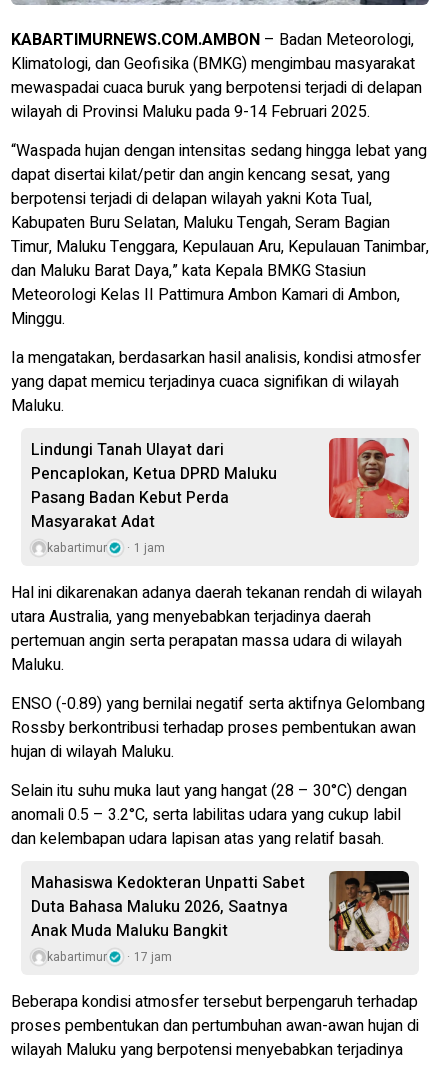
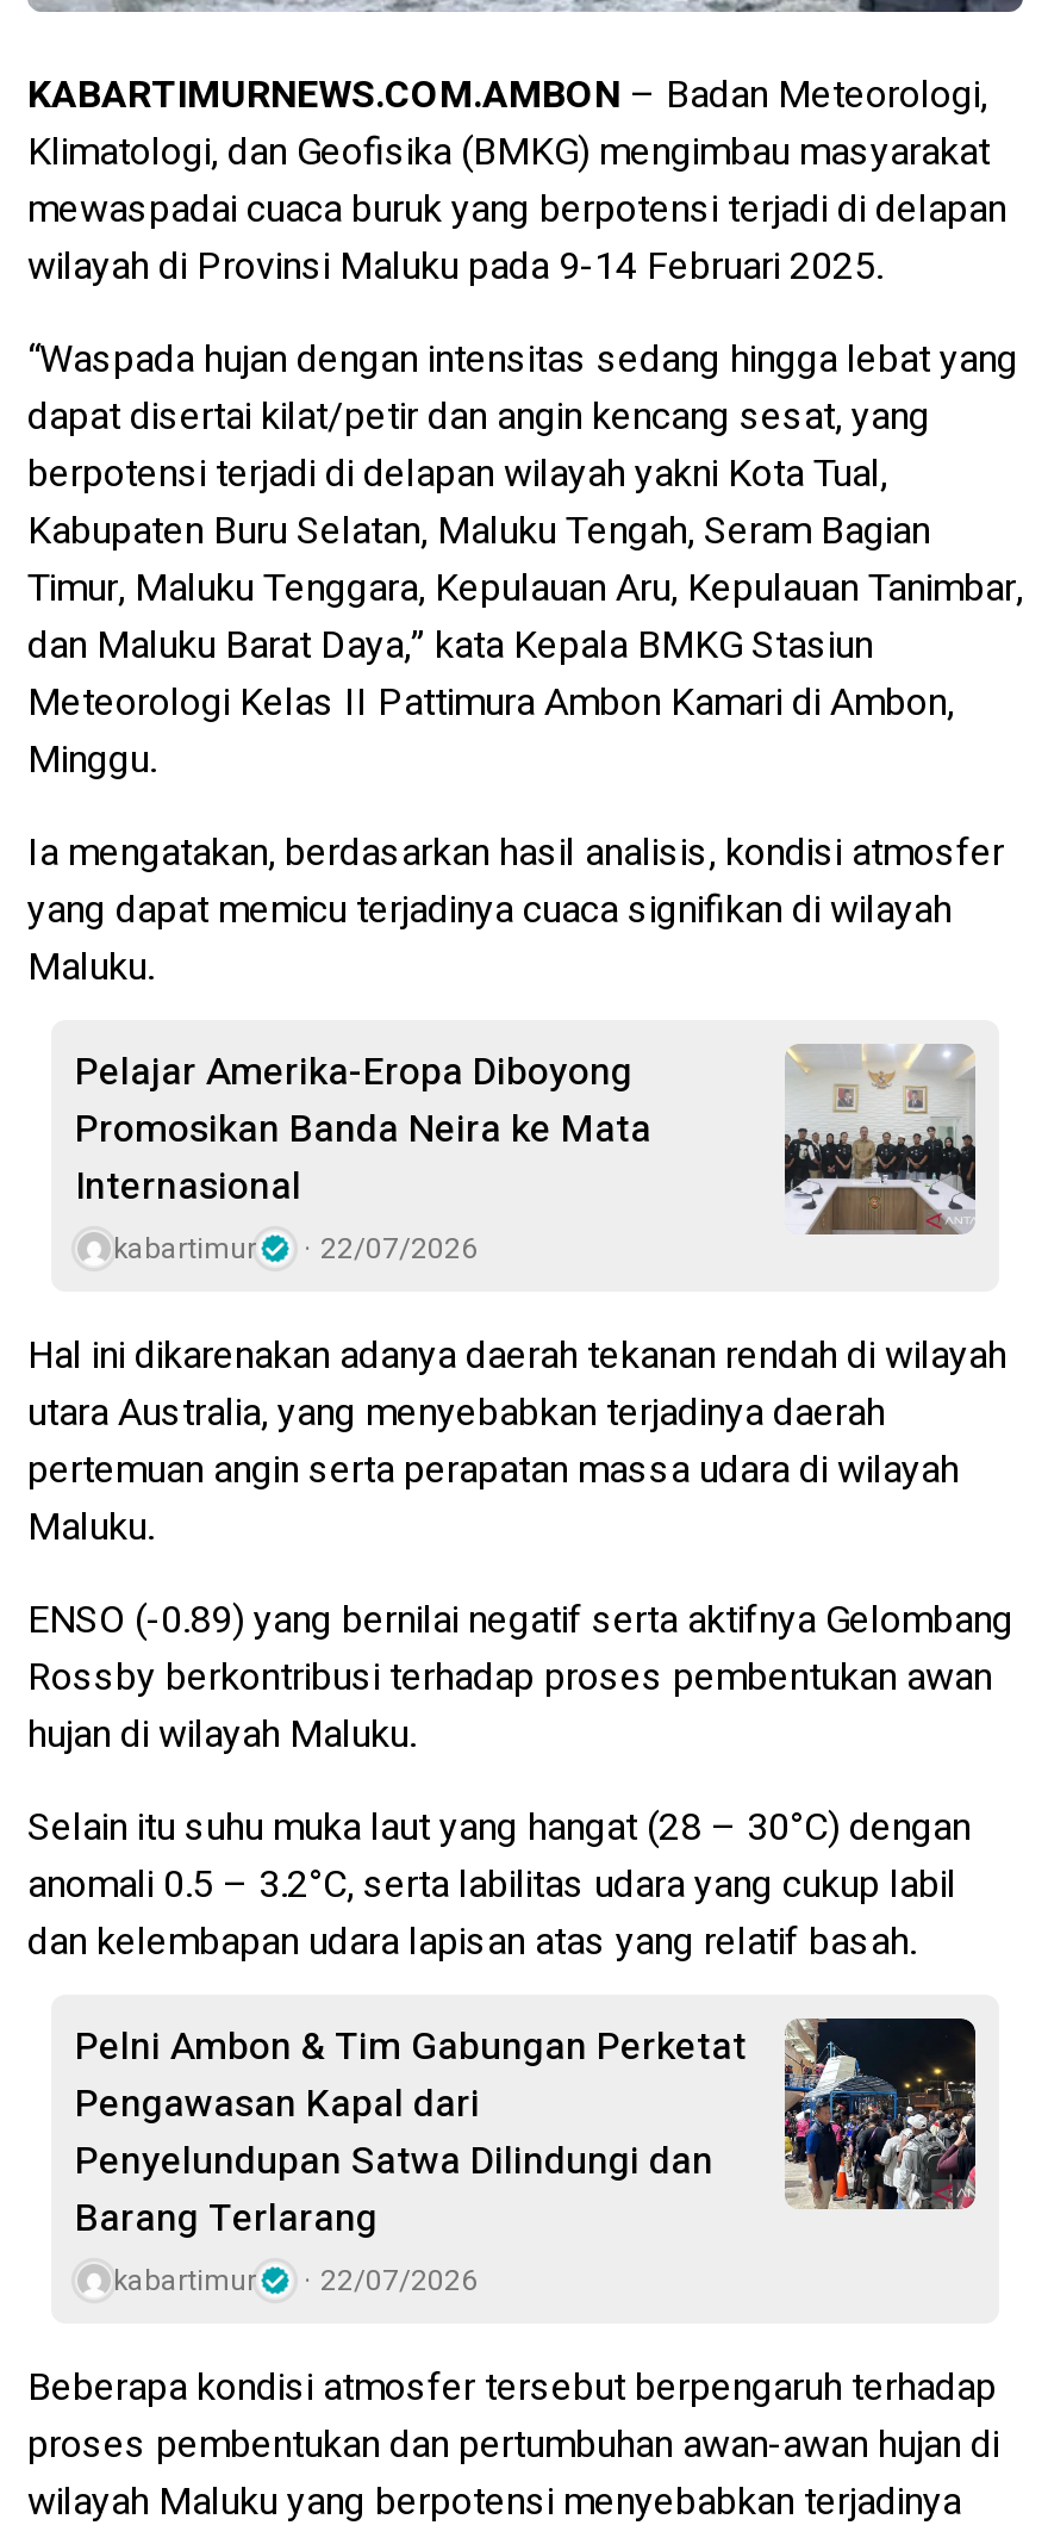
- Lindungi Tanah Ulayat dari
- Pencaplokan, Ketua DPRD Maluku
- Pasang Badan Kebut Perda
- Masyarakat Adat
+ Pelajar Amerika-Eropa Diboyong
+ Promosikan Banda Neira ke Mata
+ Internasional

- [image]
+ [image]

moved up: kabartimur | Hal ini dikarenakan adanya daerah tekanan rendah di wilayah | utara Australia, yang menyebabkan terjadinya daerah | ... | anomali 0.5 – 3.2°C, serta labilitas udara yang cukup labil | dan kelembapan udara lapisan atas yang relatif basah.

- kabartimur 1 jam
+ kabartimur 22/07/2026

- [image]
- Mahasiswa Kedokteran Unpatti Sabet
- Duta Bahasa Maluku 2026, Saatnya
- Anak Muda Maluku Bangkit
+ [image]
+ Pelni Ambon & Tim Gabungan Perketat
+ Pengawasan Kapal dari
+ Penyelundupan Satwa Dilindungi dan
+ Barang Terlarang

- kabartimur 17 jam
+ kabartimur 22/07/2026
